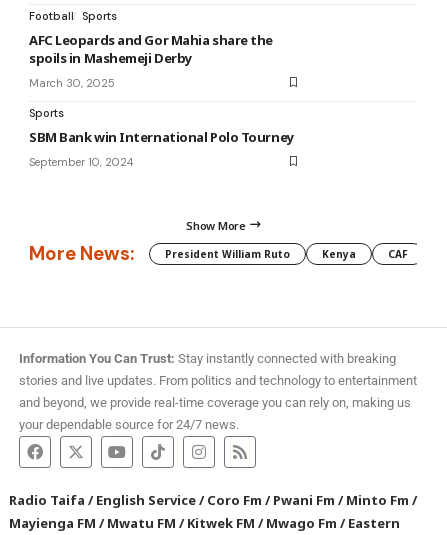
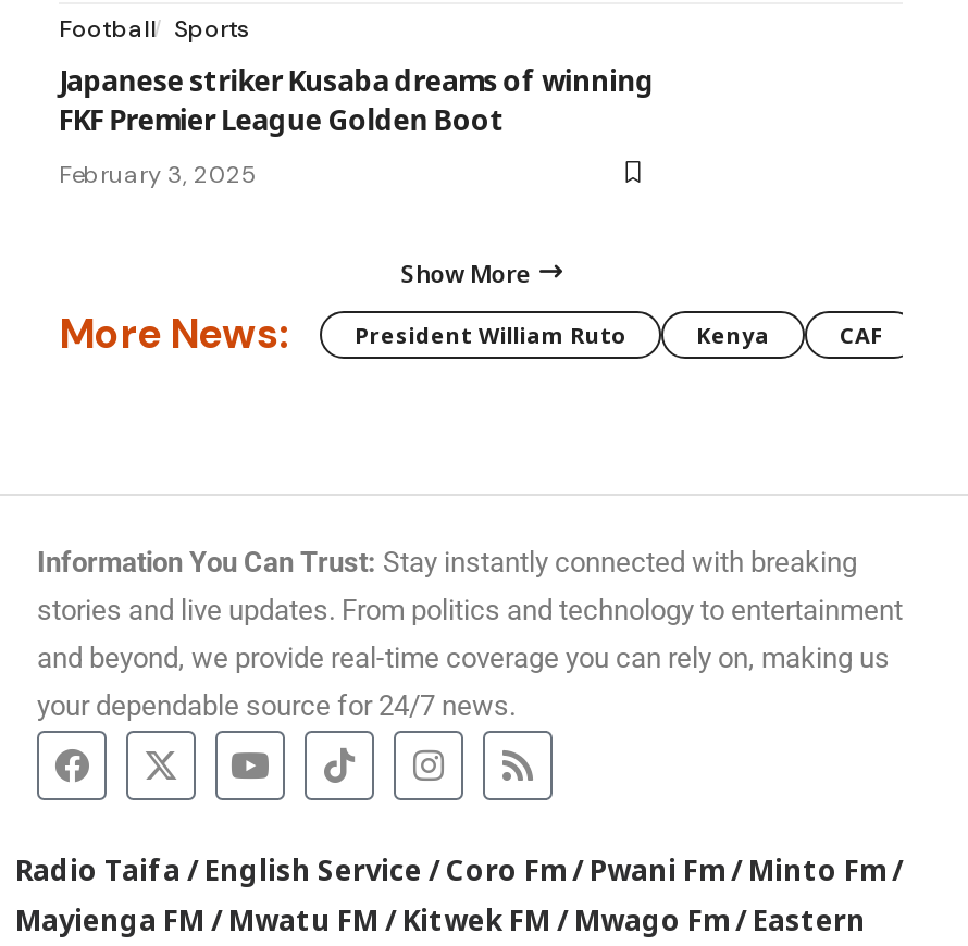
- AFC Leopards and Gor Mahia share the
- spoils in Mashemeji Derby
- March 30, 2025
- Sports
- SBM Bank win International Polo Tourney
- September 10, 2024
+ Japanese striker Kusaba dreams of winning
+ FKF Premier League Golden Boot
+ February 3, 2025
